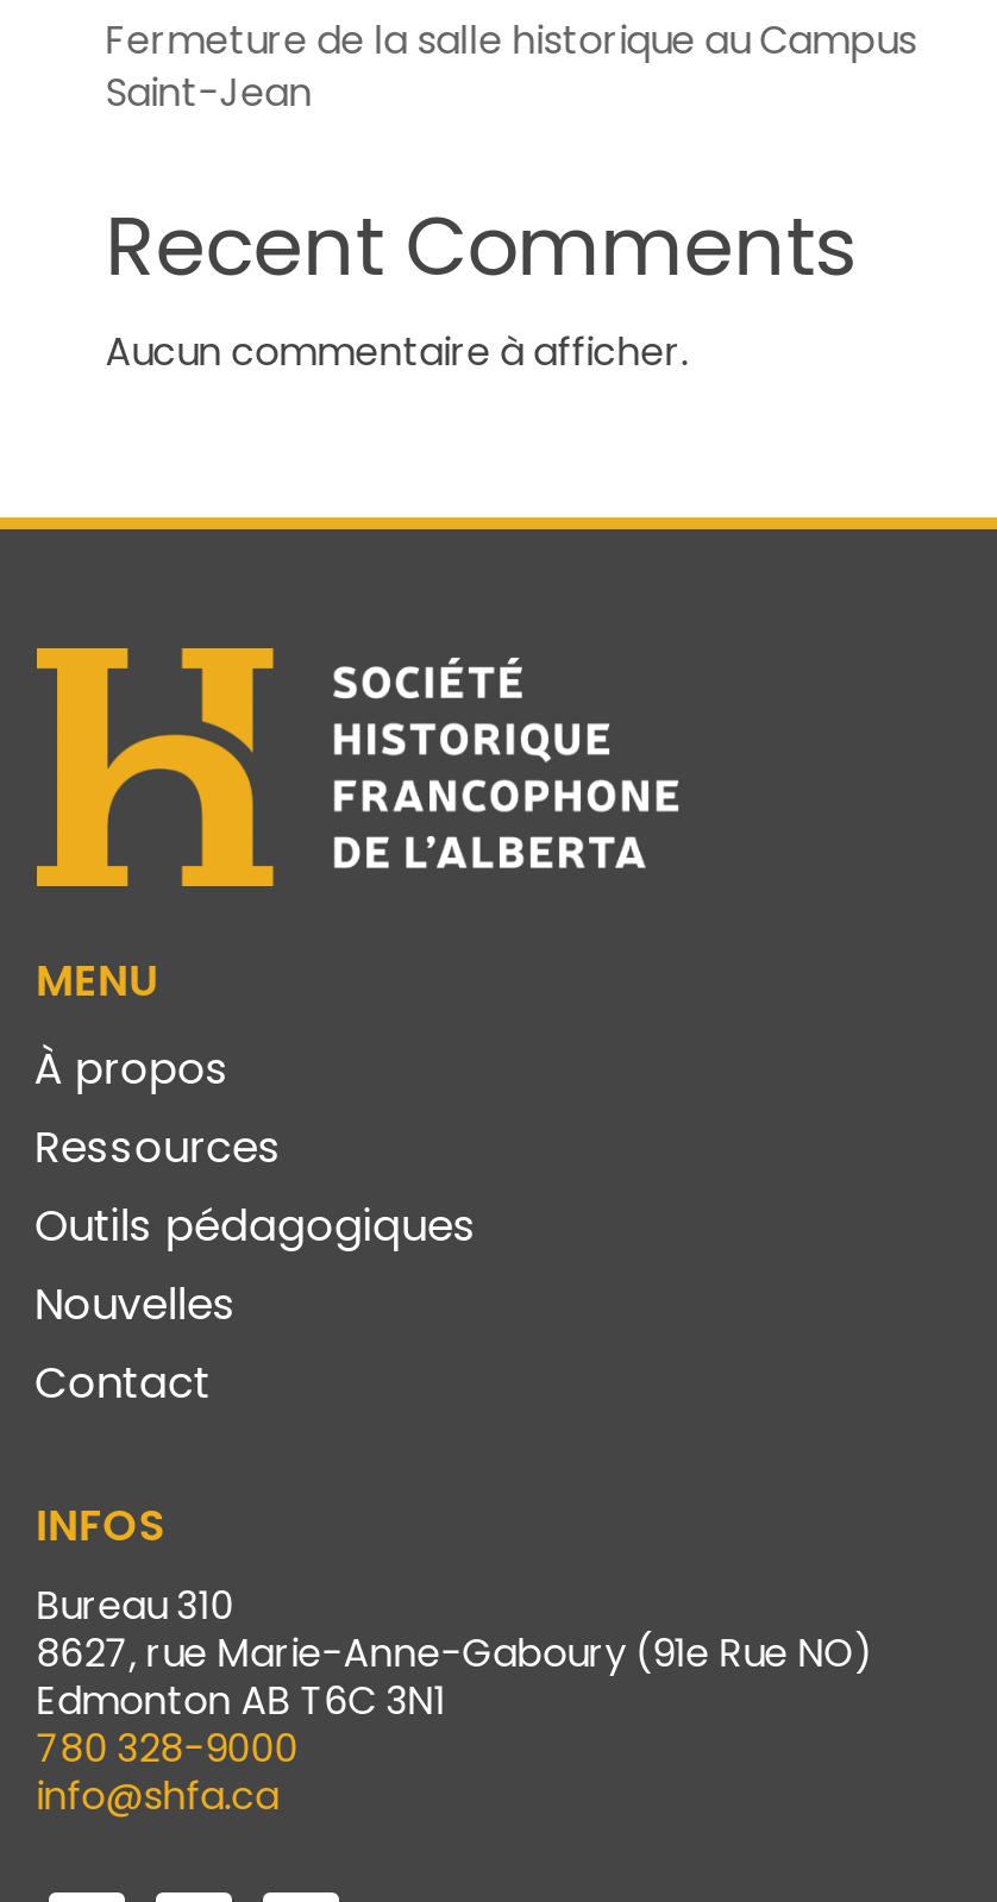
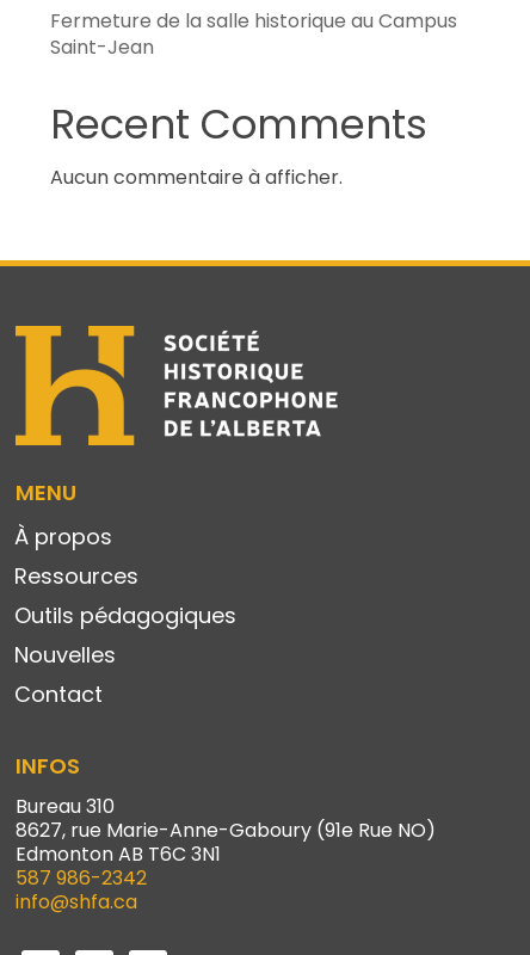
- 780 328-9000
+ 587 986-2342
